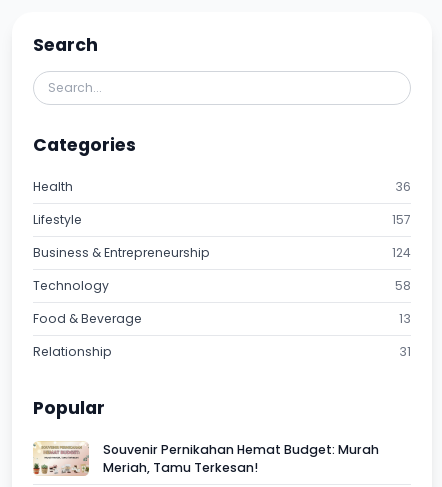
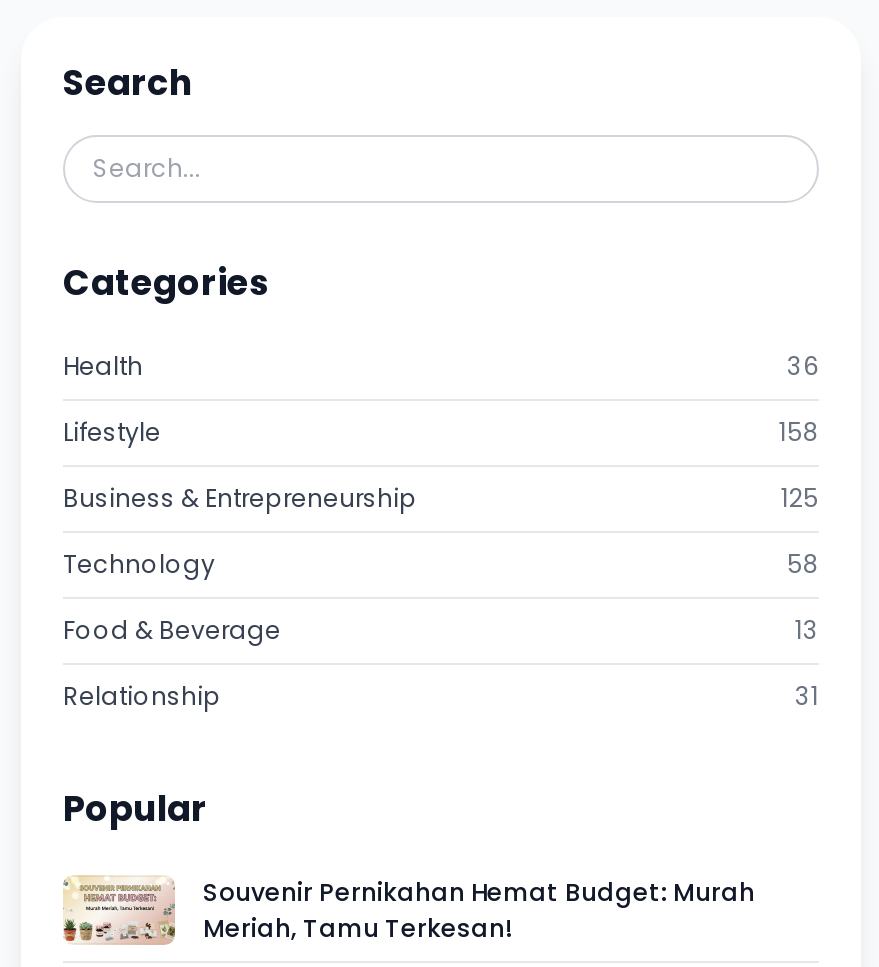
- 157
+ 158

- 124
+ 125
